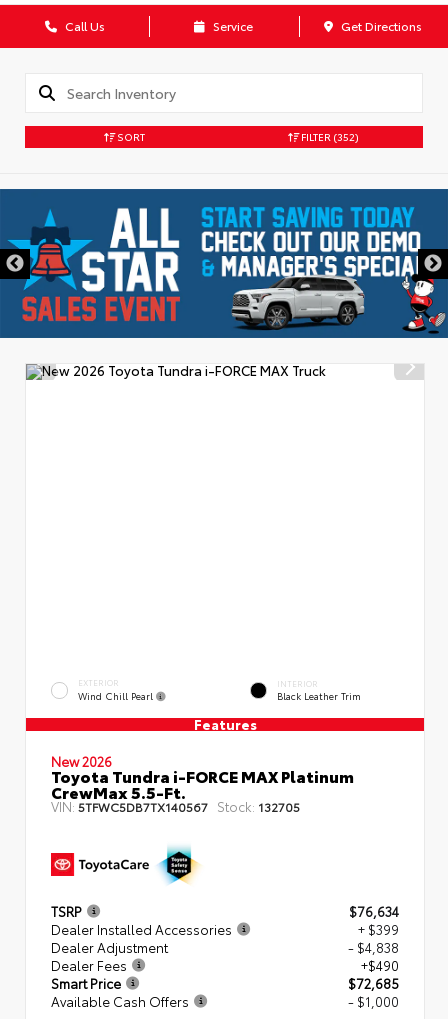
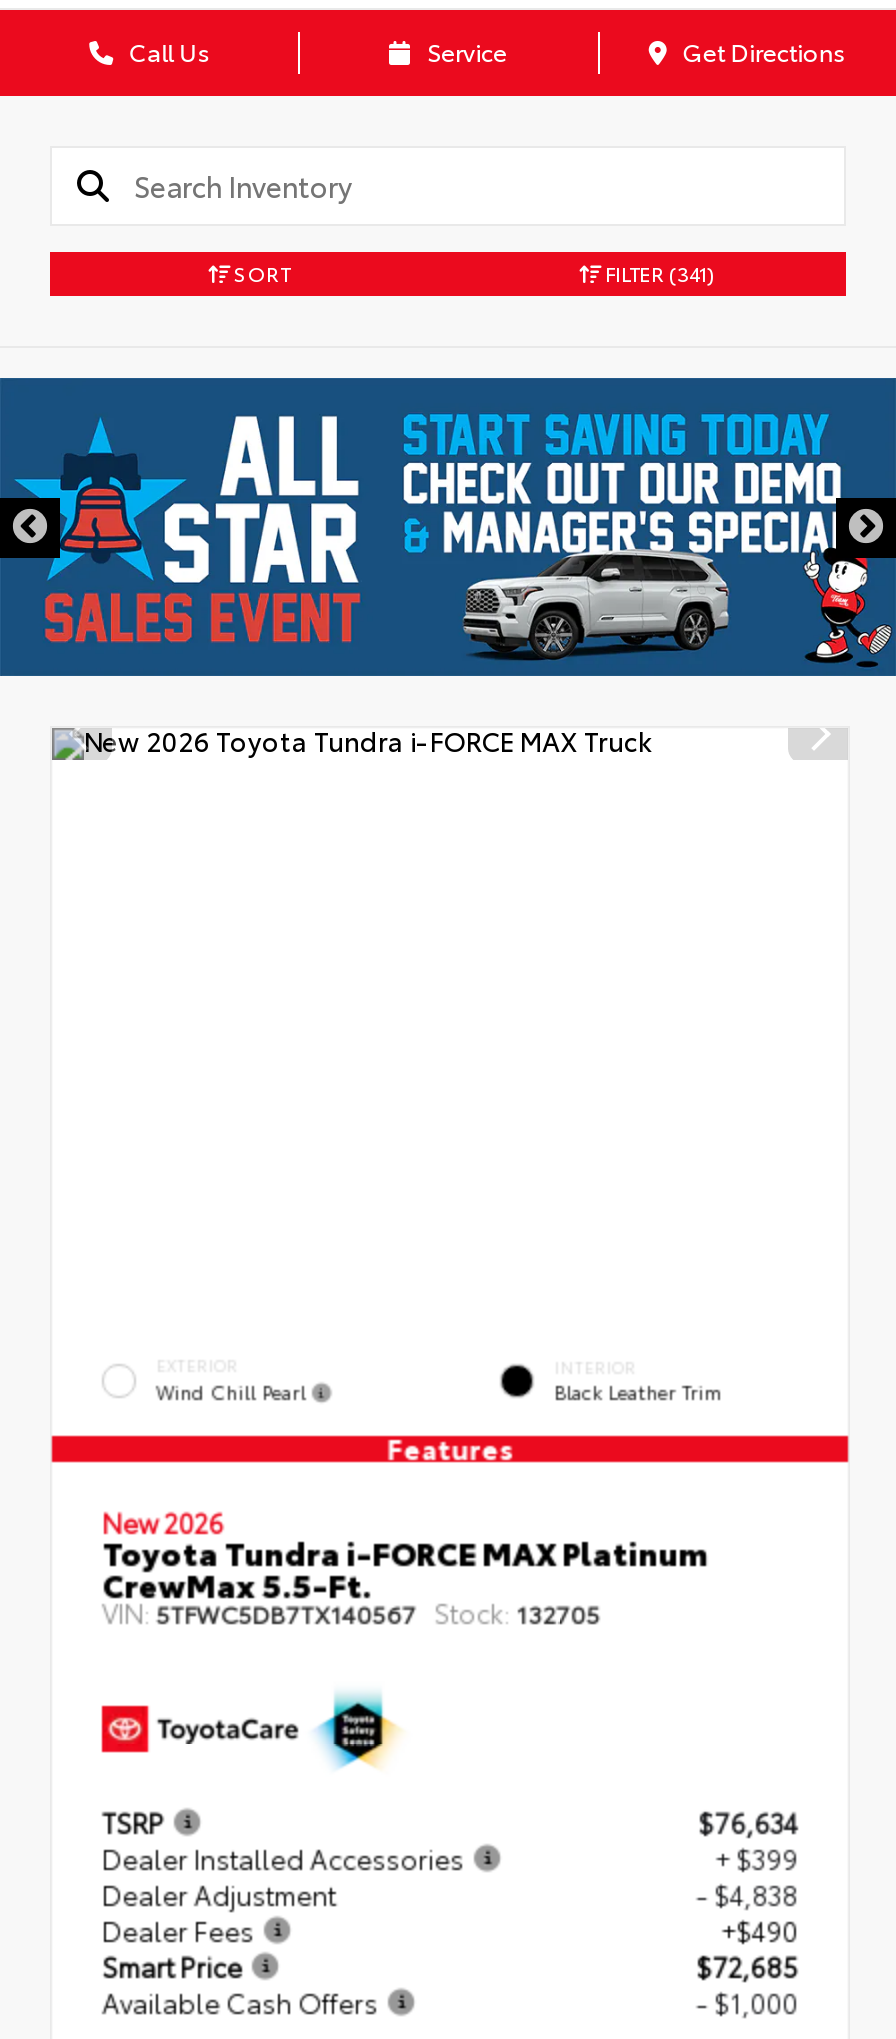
- FILTER (352)
+ FILTER (341)
